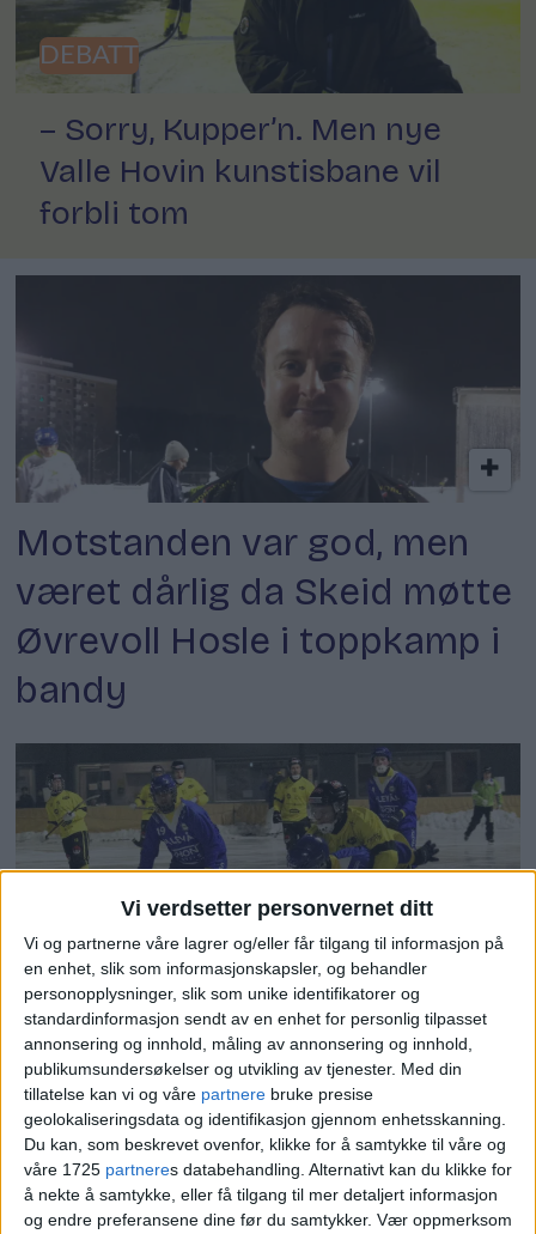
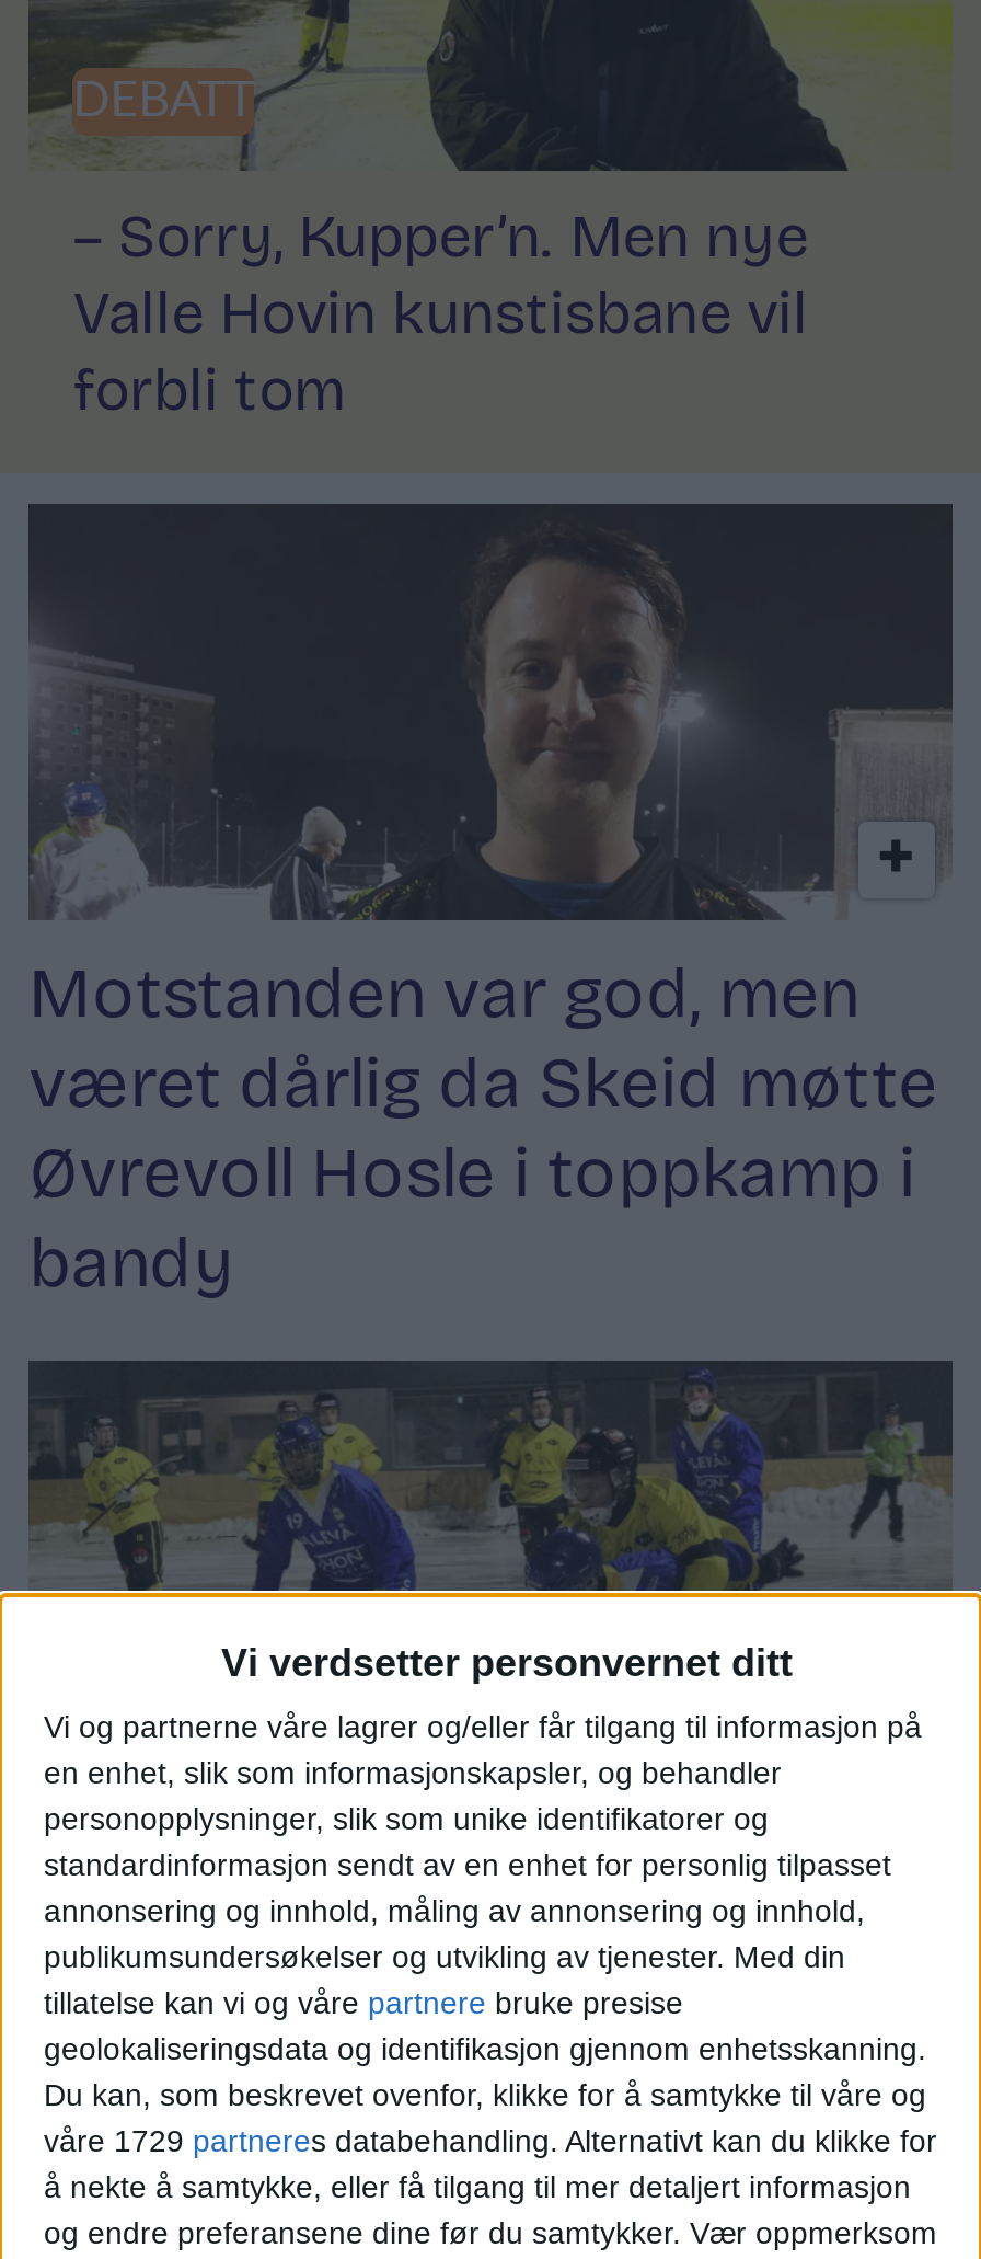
- våre 1725 partneres databehandling. Alternativt kan du klikke for
+ våre 1729 partneres databehandling. Alternativt kan du klikke for
